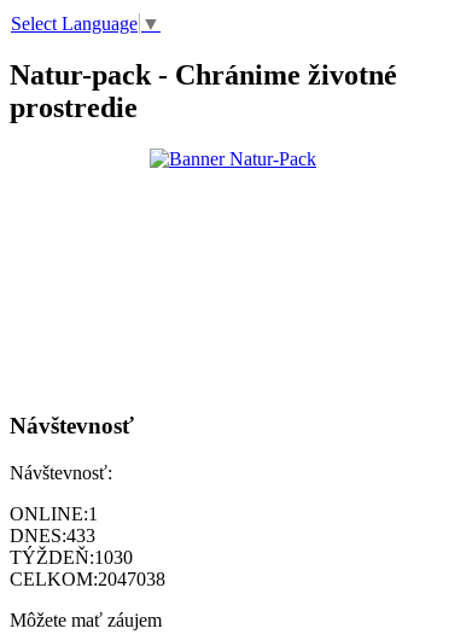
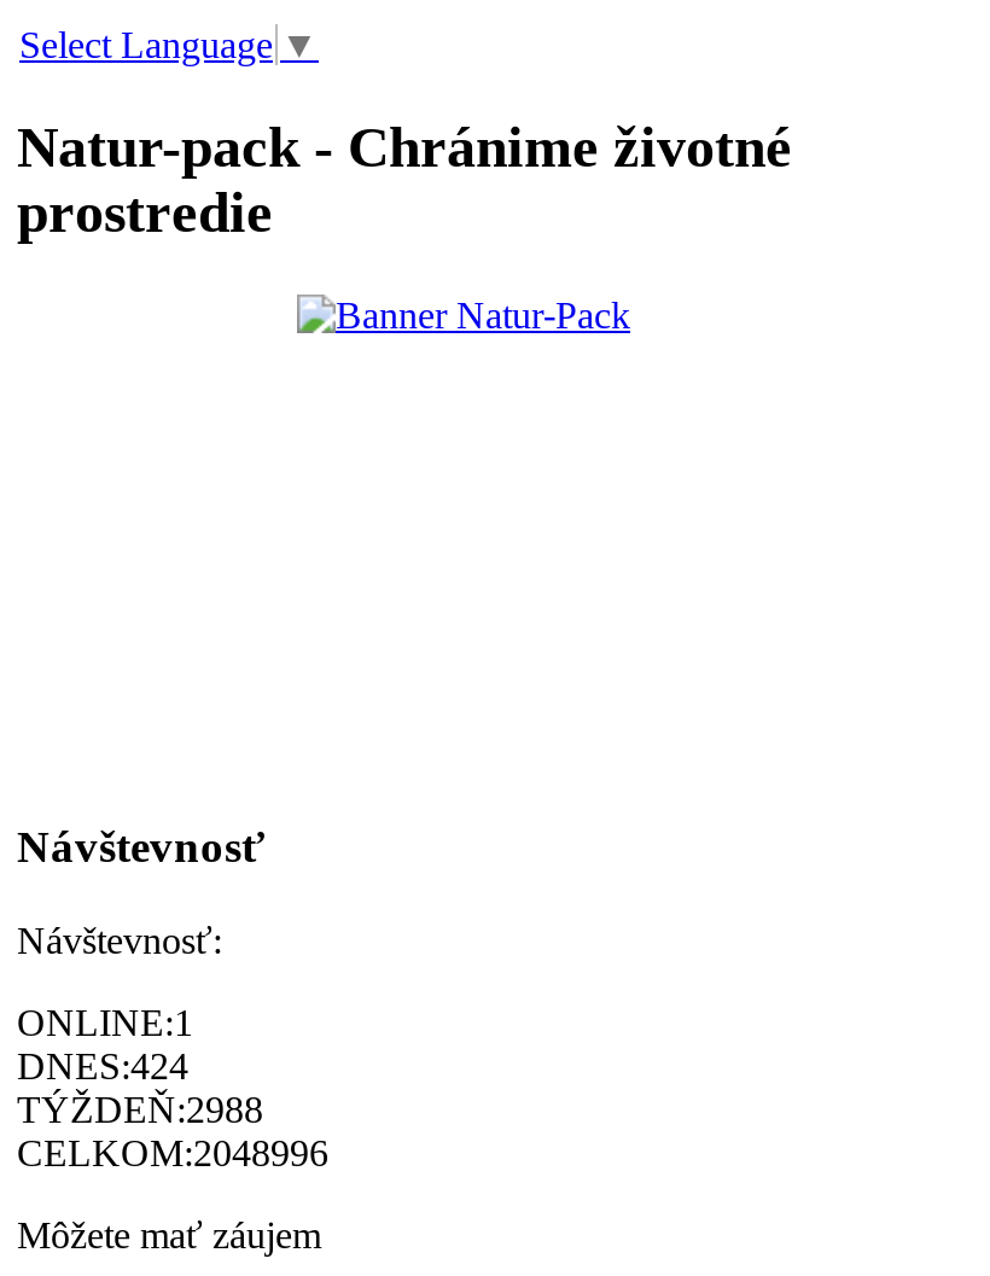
- DNES:433
+ DNES:424

- TÝŽDEŇ:1030
+ TÝŽDEŇ:2988

- CELKOM:2047038
+ CELKOM:2048996
